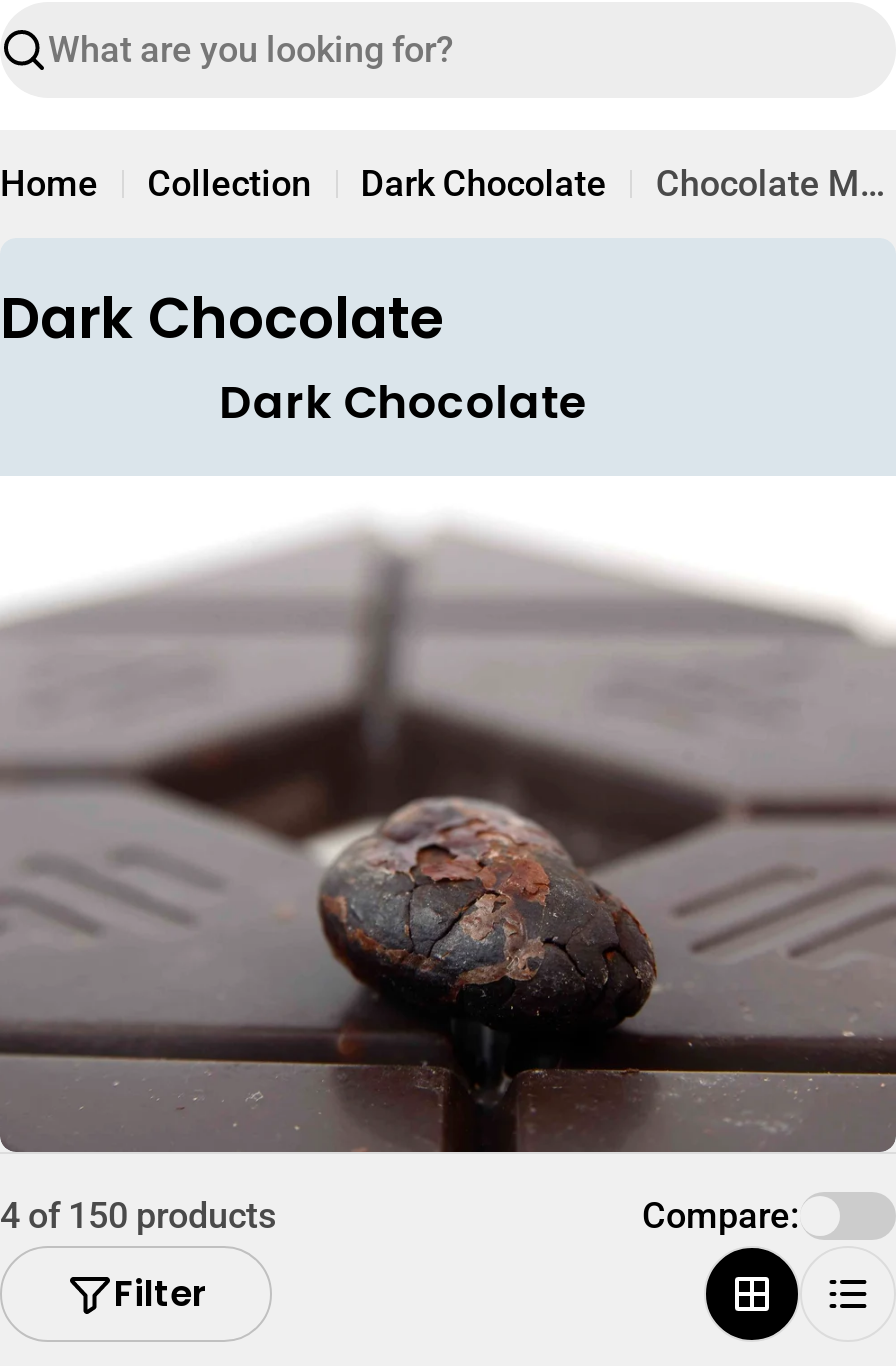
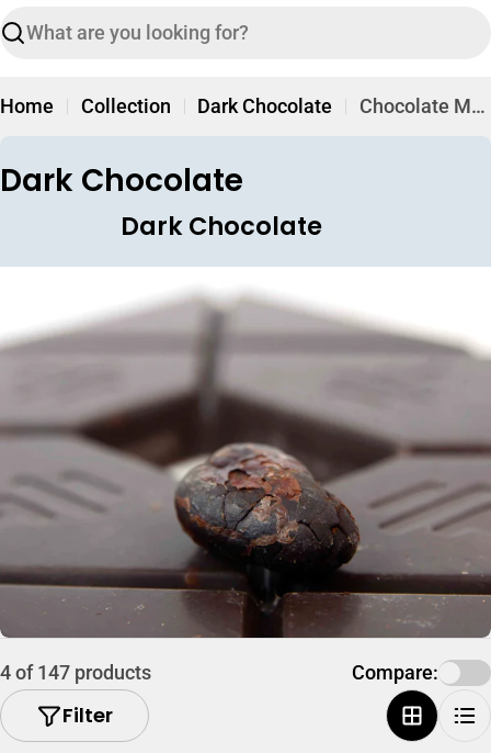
- 4 of 150 products
+ 4 of 147 products
